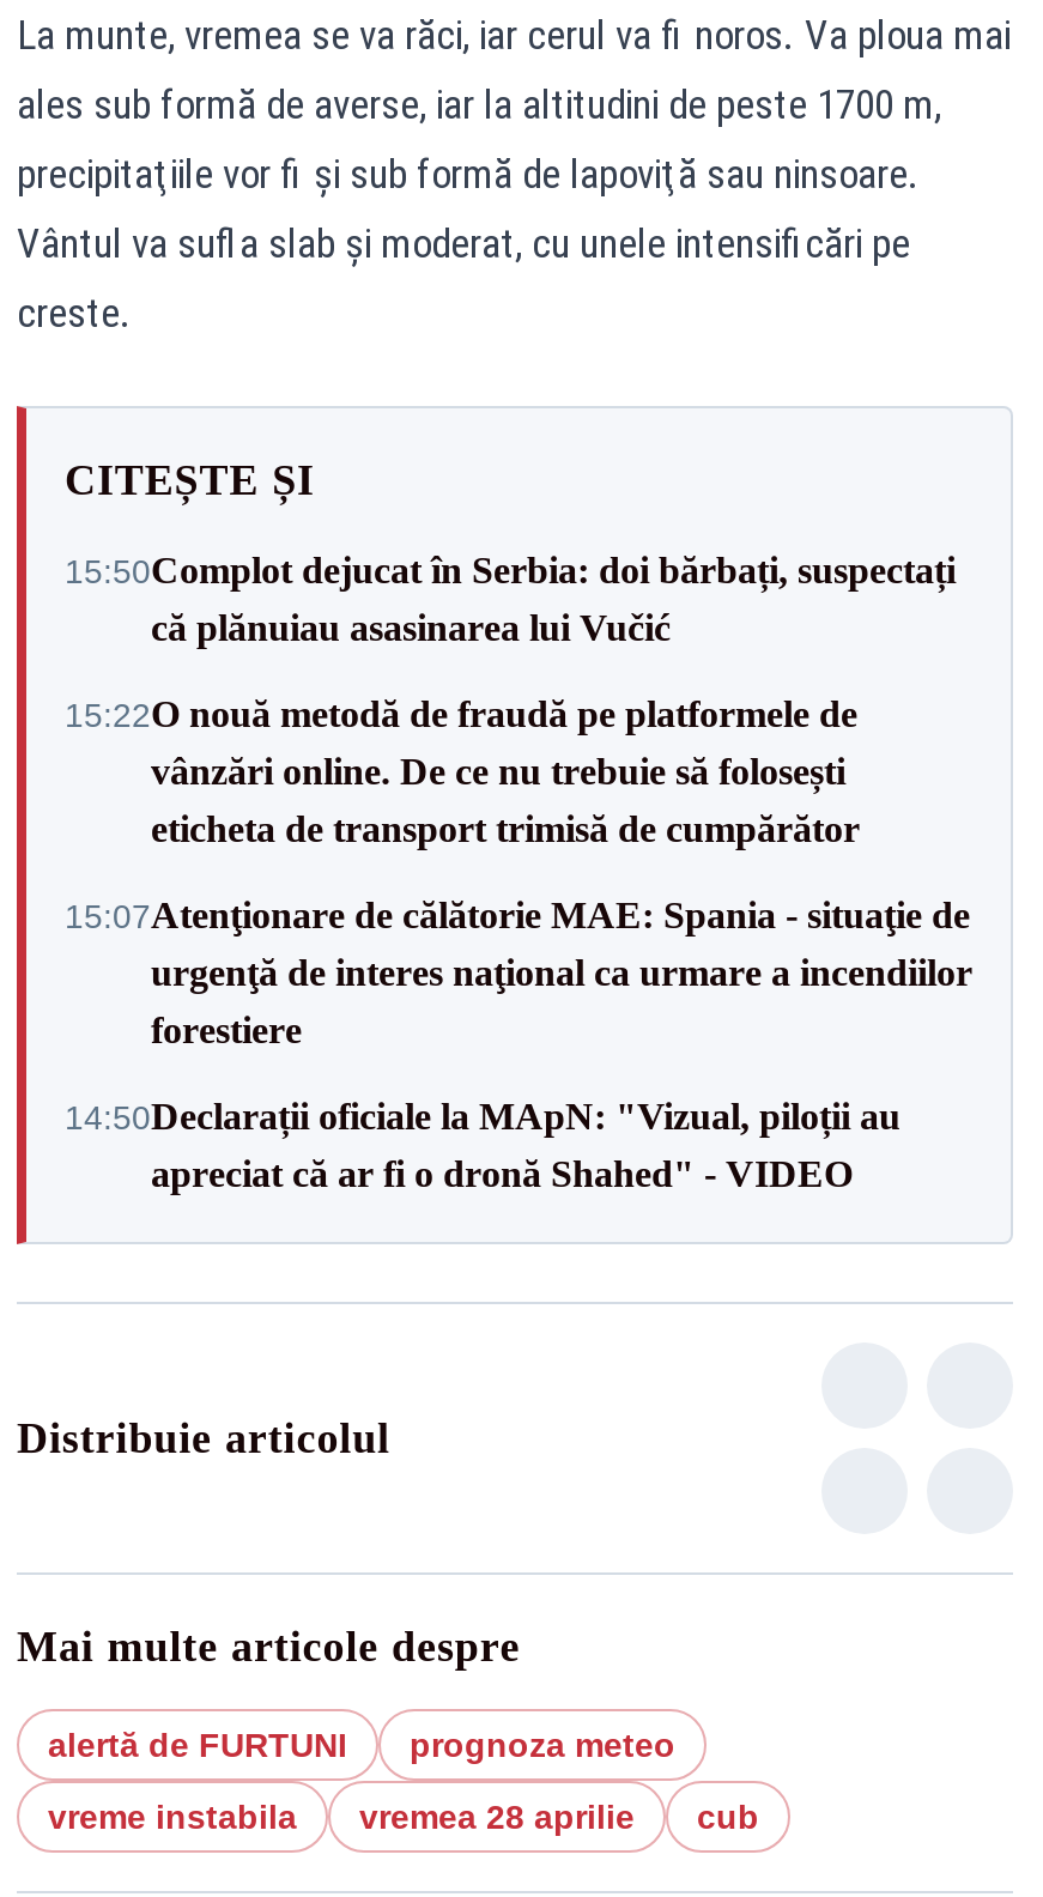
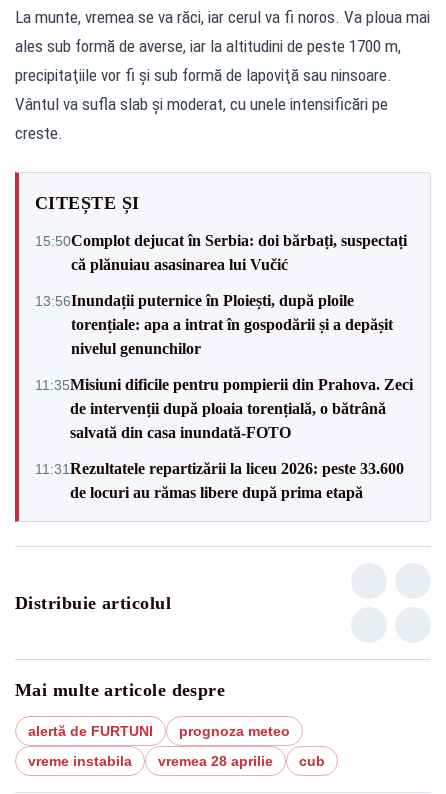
- 15:22O nouă metodă de fraudă pe platformele de
- vânzări online. De ce nu trebuie să folosești
- eticheta de transport trimisă de cumpărător
+ 13:56Inundații puternice în Ploiești, după ploile
+ torențiale: apa a intrat în gospodării și a depășit
+ nivelul genunchilor

- 15:07Atenţionare de călătorie MAE: Spania - situaţie de
- urgenţă de interes naţional ca urmare a incendiilor
- forestiere
+ 11:35Misiuni dificile pentru pompierii din Prahova. Zeci
+ de intervenții după ploaia torențială, o bătrână
+ salvată din casa inundată-FOTO

- 14:50Declarații oficiale la MApN: "Vizual, piloții au
- apreciat că ar fi o dronă Shahed" - VIDEO
+ 11:31Rezultatele repartizării la liceu 2026: peste 33.600
+ de locuri au rămas libere după prima etapă
